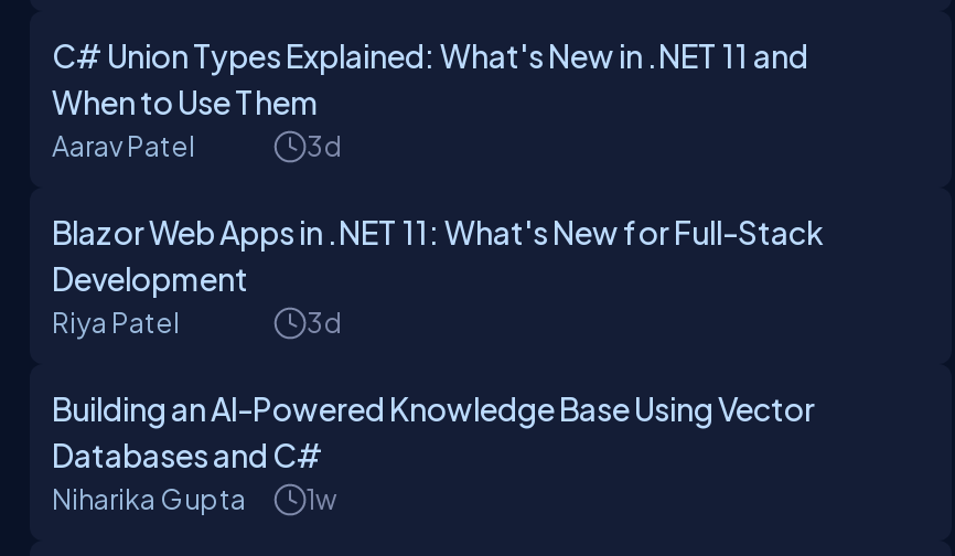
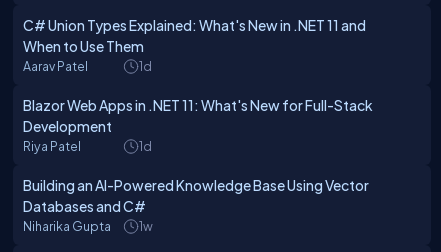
- 3d
+ 1d

- 3d
+ 1d
